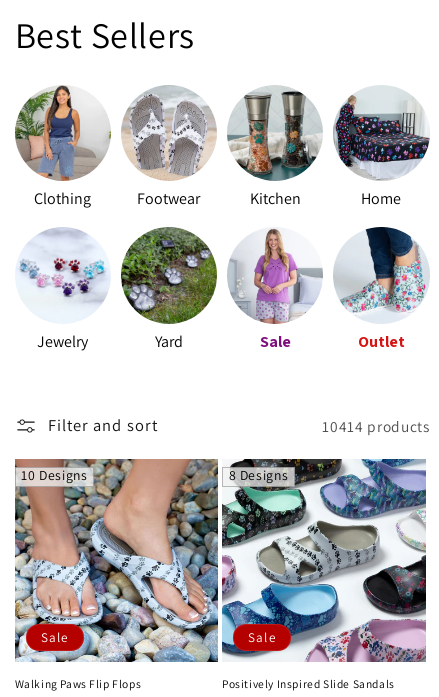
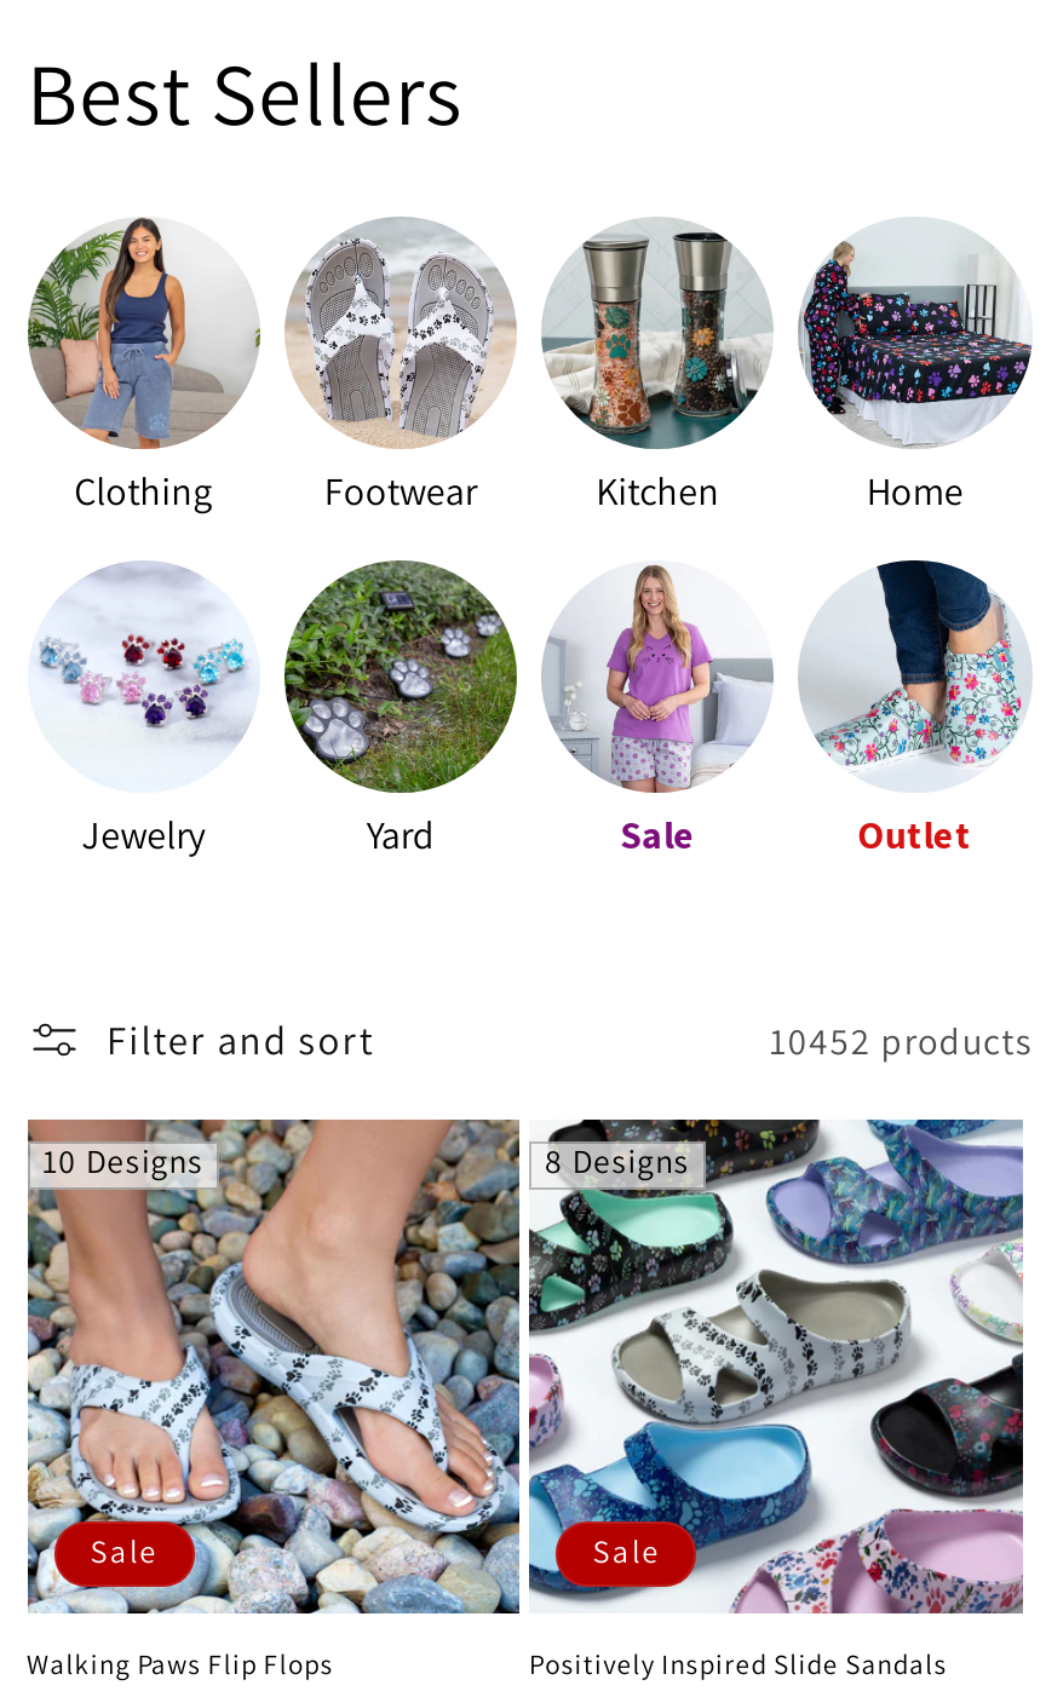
- 10414 products
+ 10452 products
